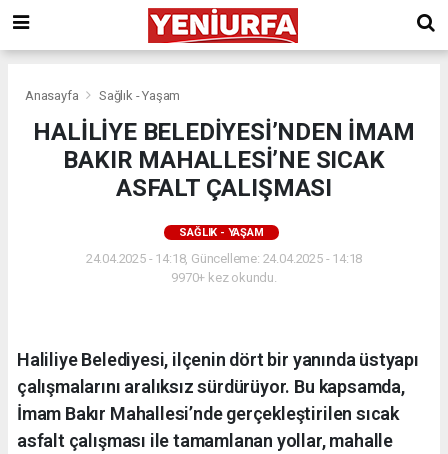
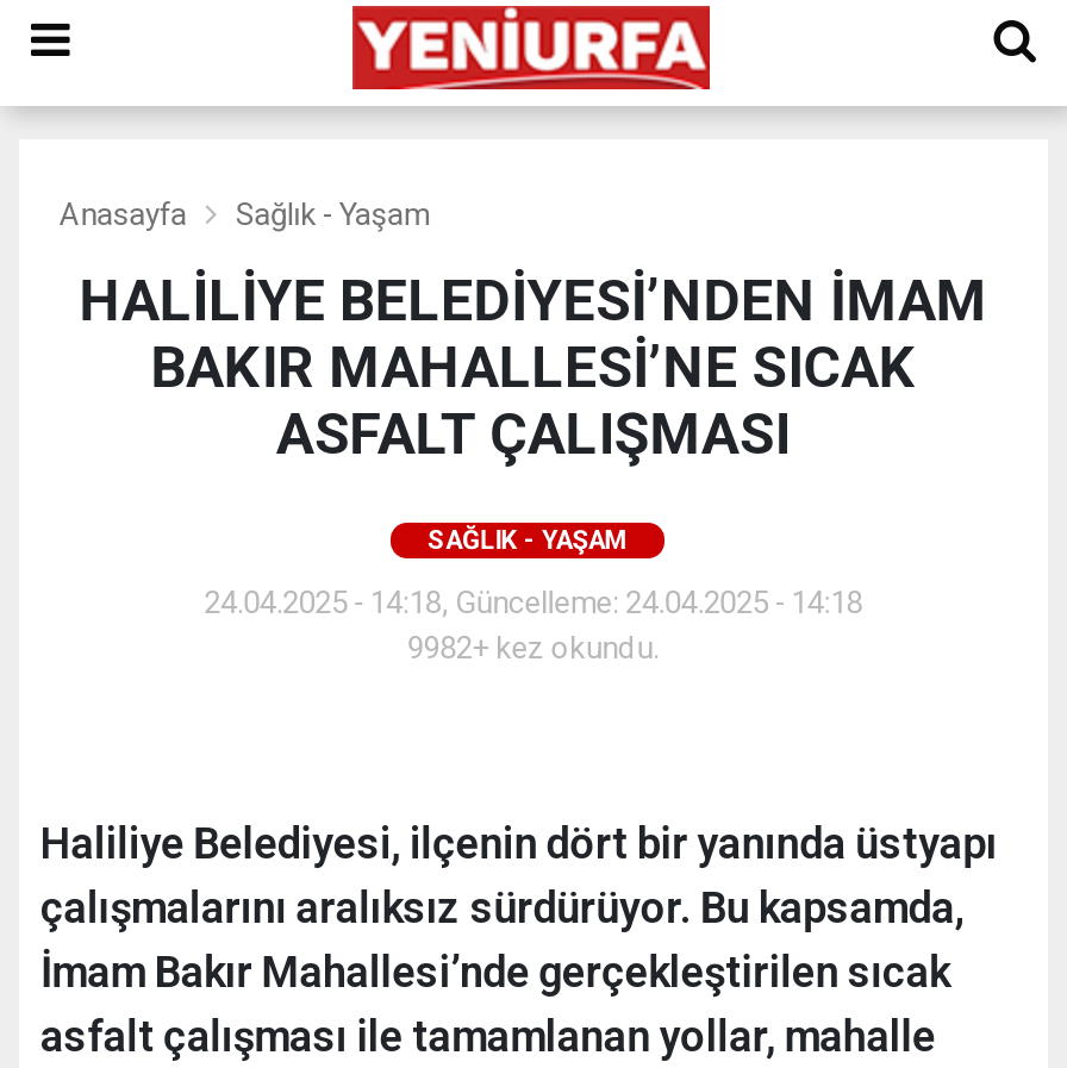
- 9970+ kez okundu.
+ 9982+ kez okundu.
